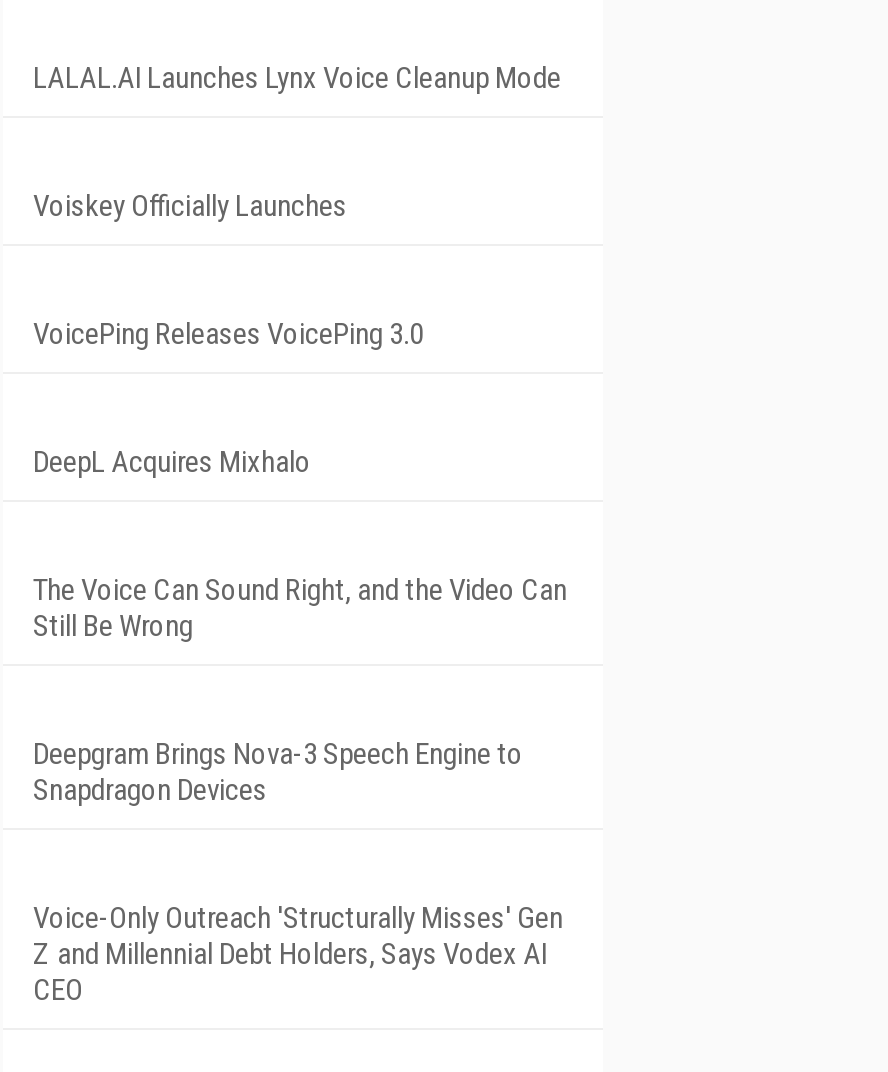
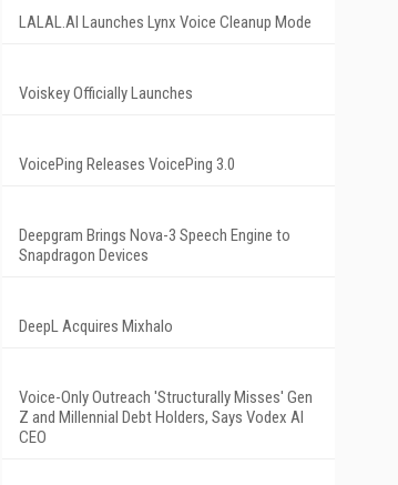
moved down: DeepL Acquires Mixhalo

- The Voice Can Sound Right, and the Video Can
- Still Be Wrong

moved up: Deepgram Brings Nova-3 Speech Engine to | Snapdragon Devices
